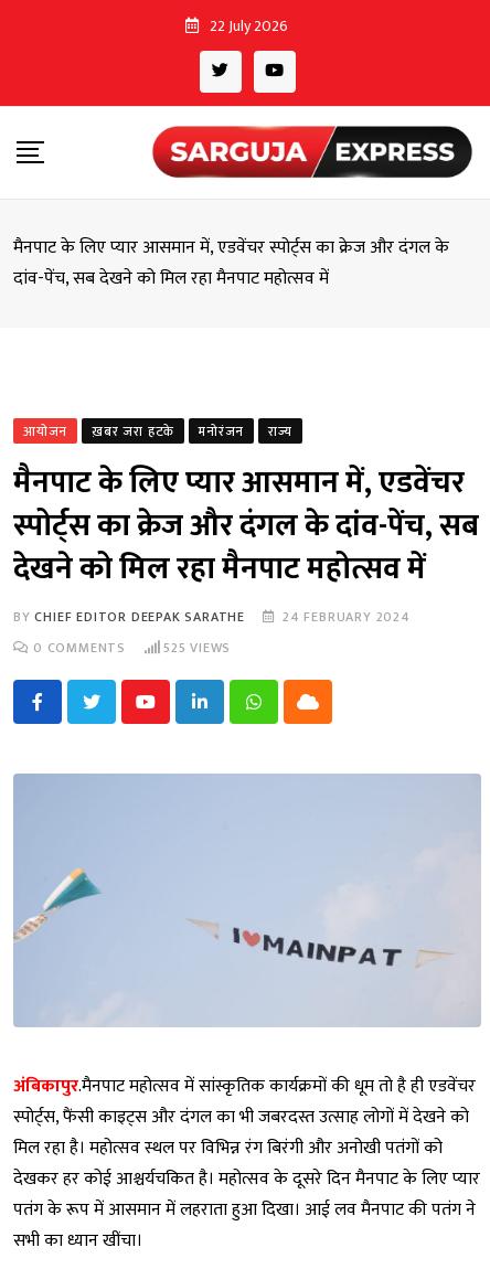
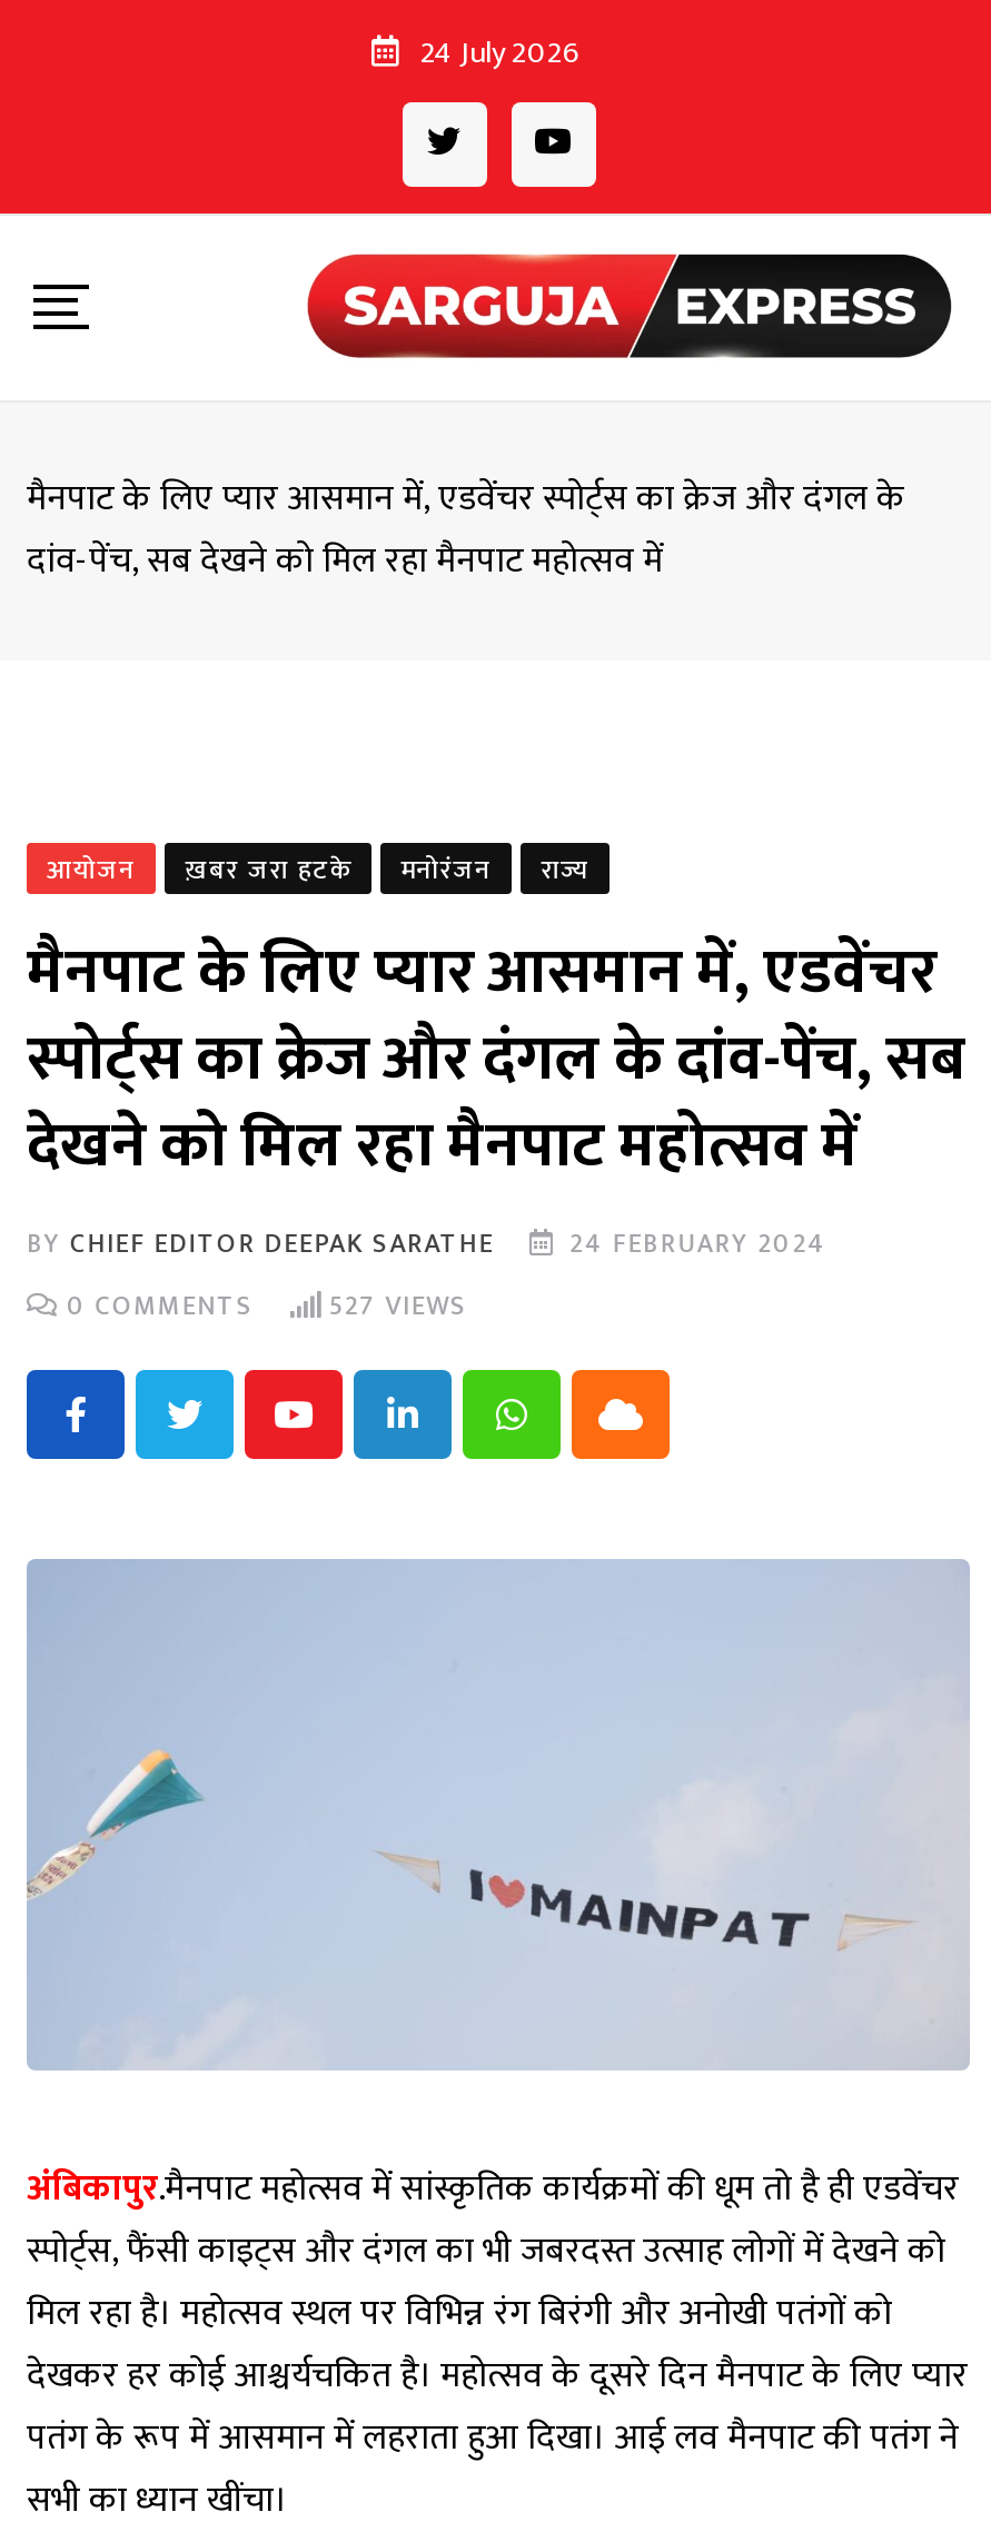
- 22 July 2026
+ 24 July 2026

- 0 COMMENTS 525 VIEWS
+ 0 COMMENTS 527 VIEWS
